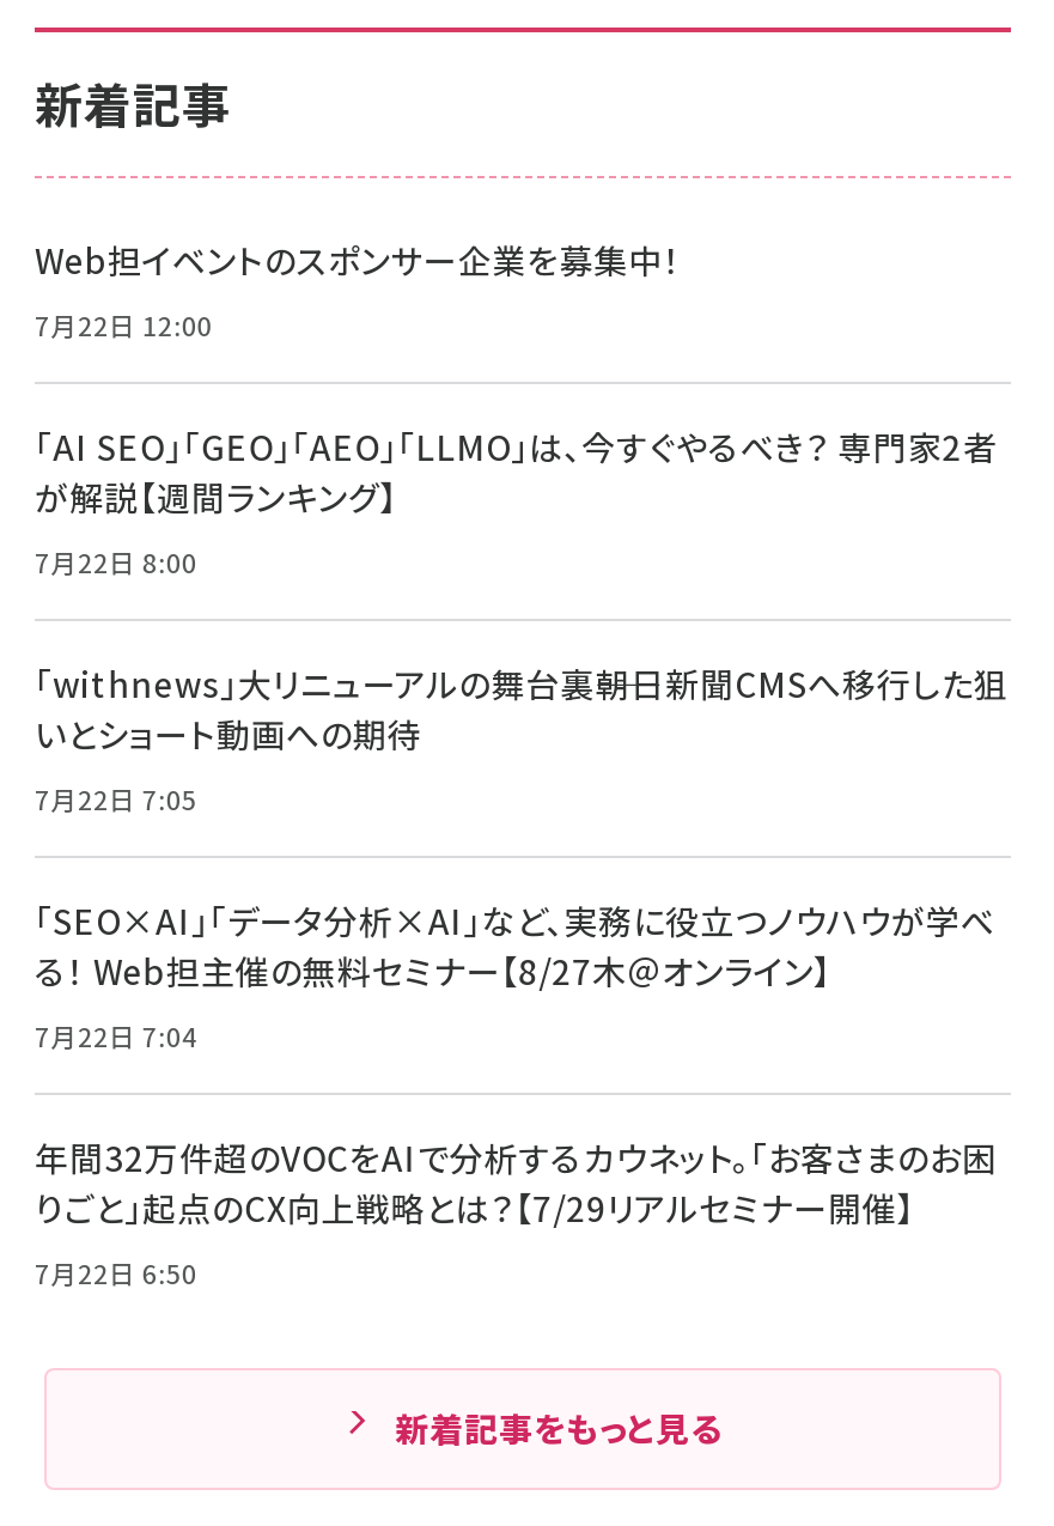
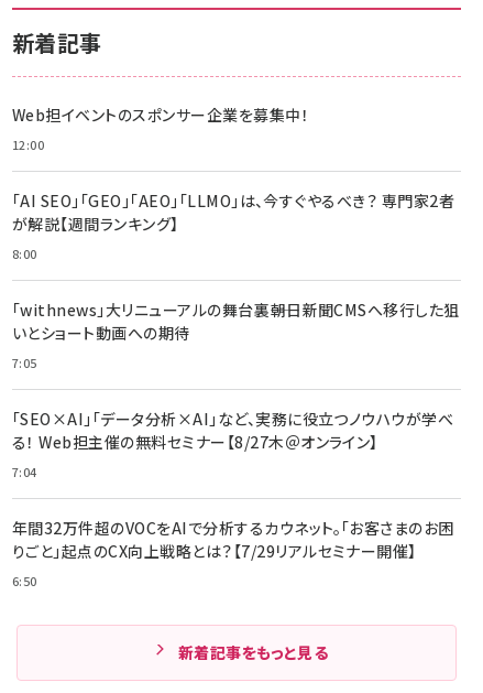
- 7月22日 12:00
+ 12:00

- 7月22日 8:00
+ 8:00

- 7月22日 7:05
+ 7:05

- 7月22日 7:04
+ 7:04

- 7月22日 6:50
+ 6:50
